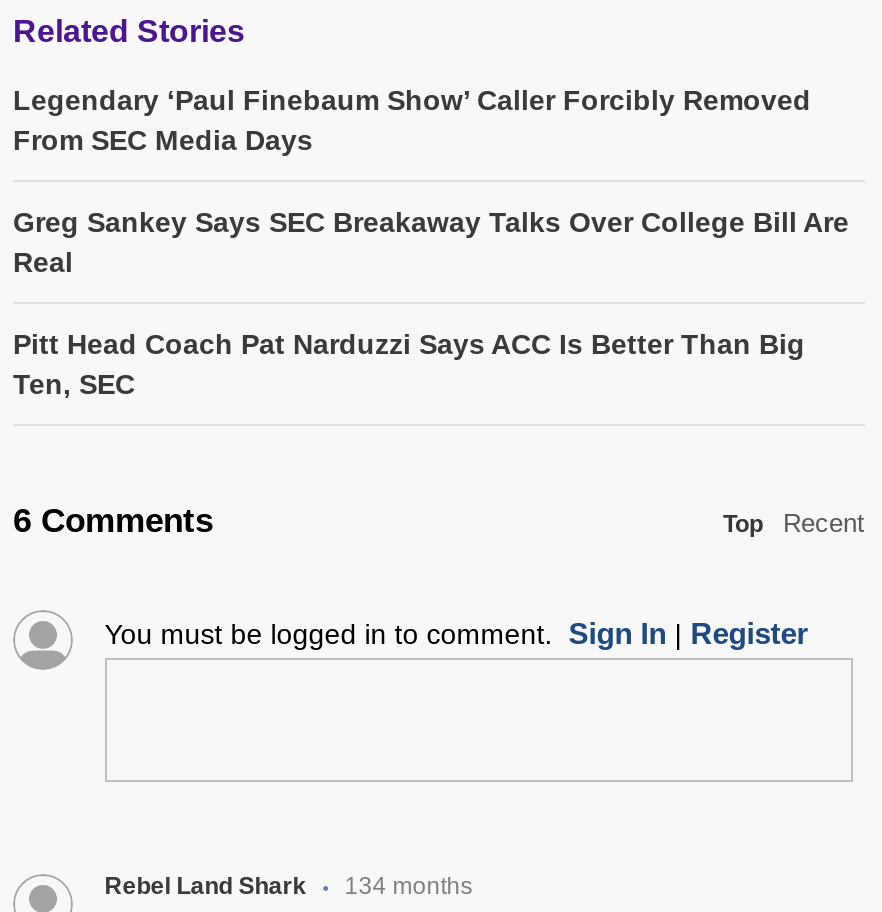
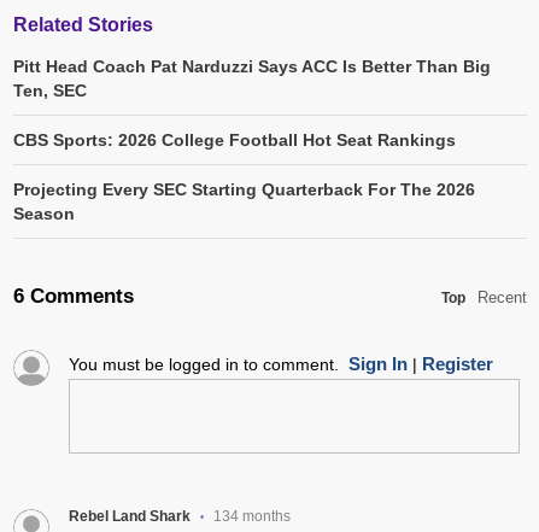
- Legendary ‘Paul Finebaum Show’ Caller Forcibly Removed
- From SEC Media Days
- Greg Sankey Says SEC Breakaway Talks Over College Bill Are
- Real

moved up: Pitt Head Coach Pat Narduzzi Says ACC Is Better Than Big | Ten, SEC

+ CBS Sports: 2026 College Football Hot Seat Rankings
+ Projecting Every SEC Starting Quarterback For The 2026
+ Season
